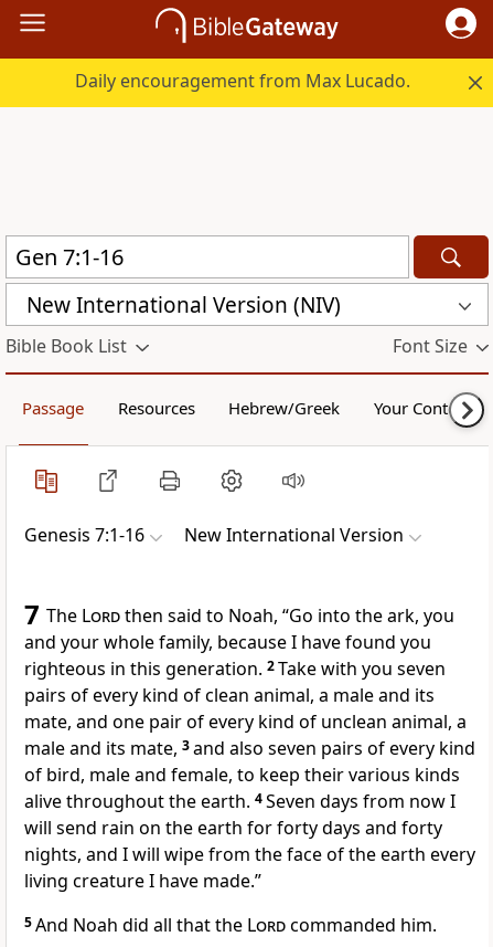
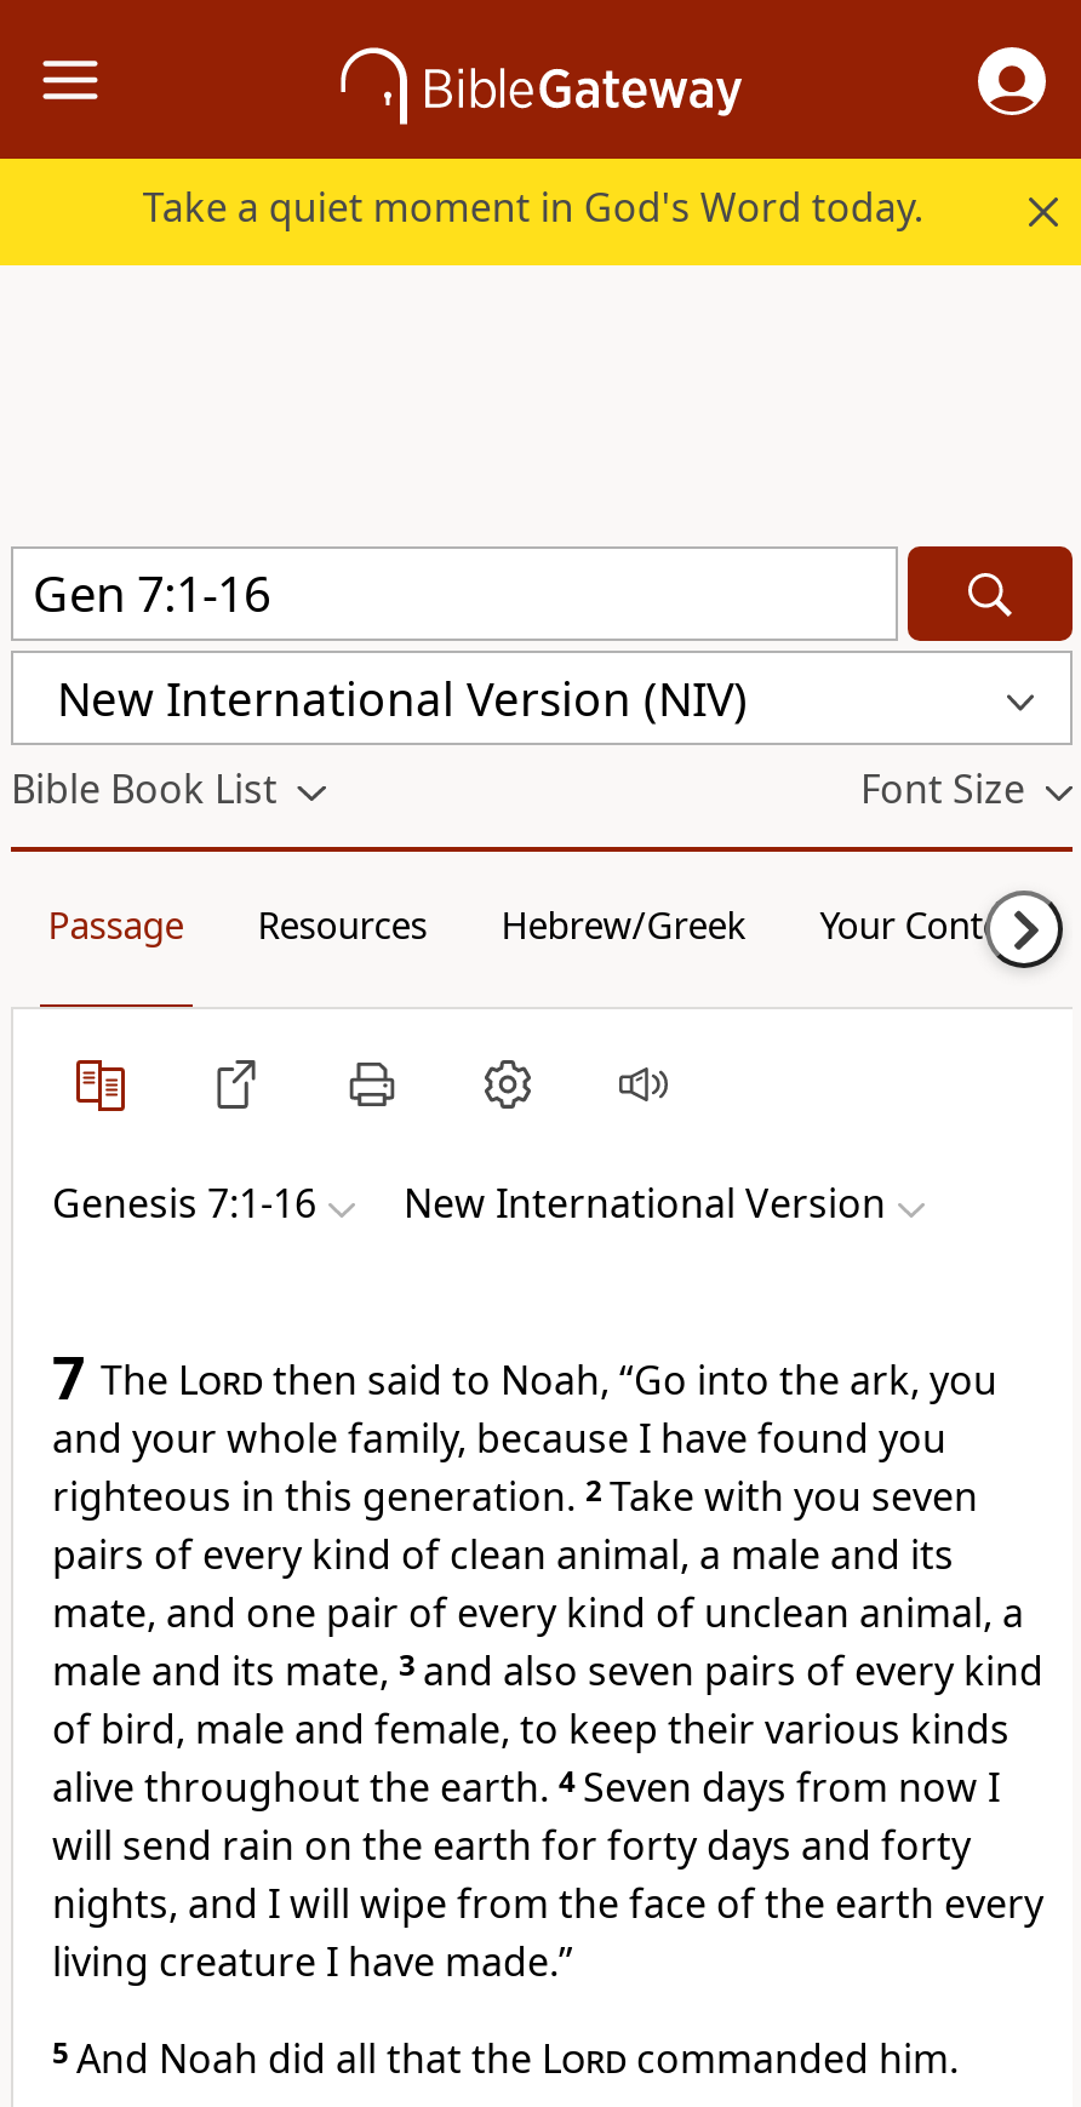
- Daily encouragement from Max Lucado.
+ Take a quiet moment in God's Word today.
